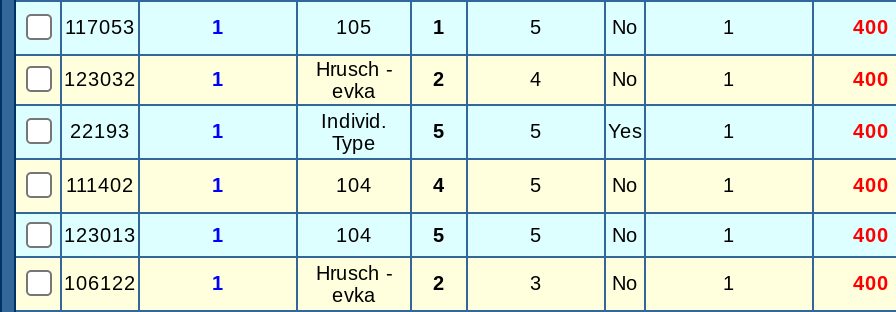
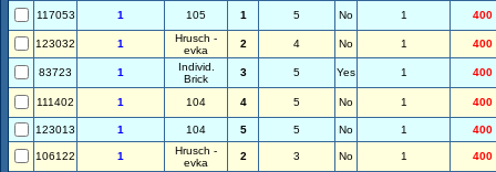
- 22193
+ 83723

- 5
+ 3

- Type
+ Brick
